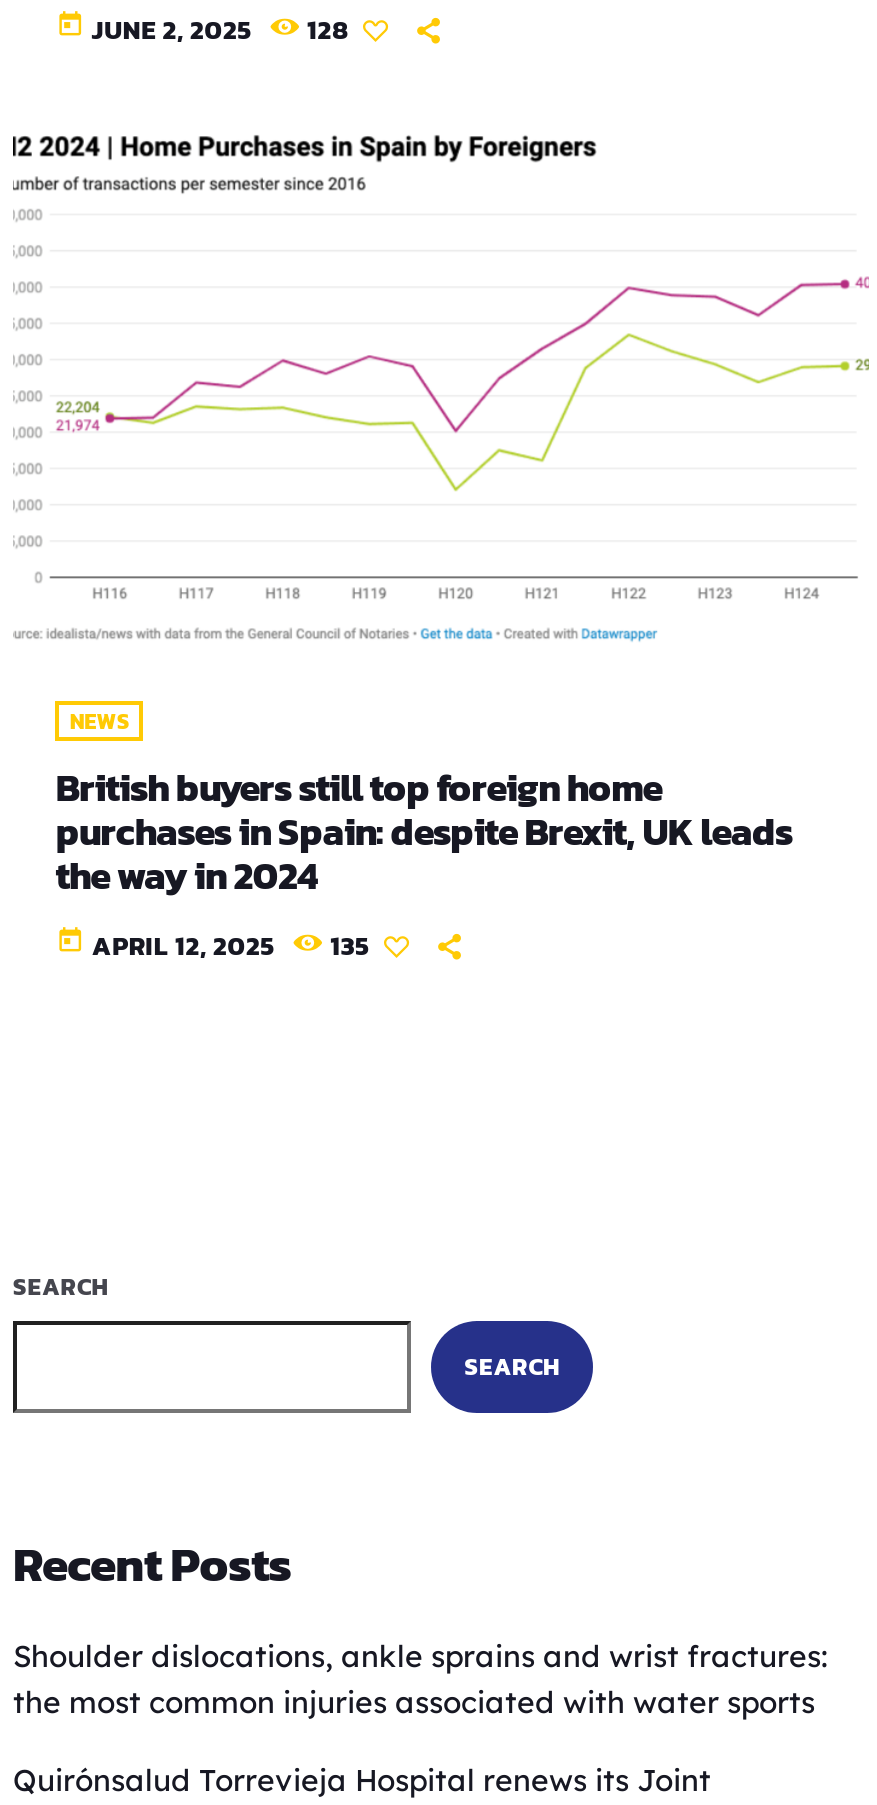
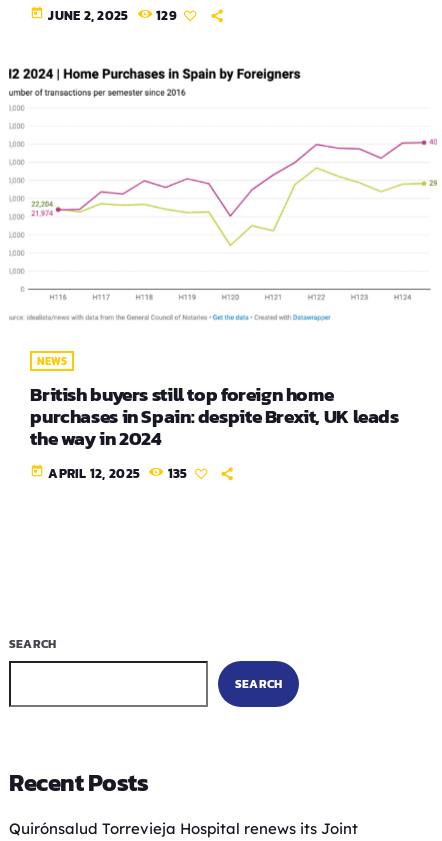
- 128
+ 129

- Shoulder dislocations, ankle sprains and wrist fractures:
- the most common injuries associated with water sports
